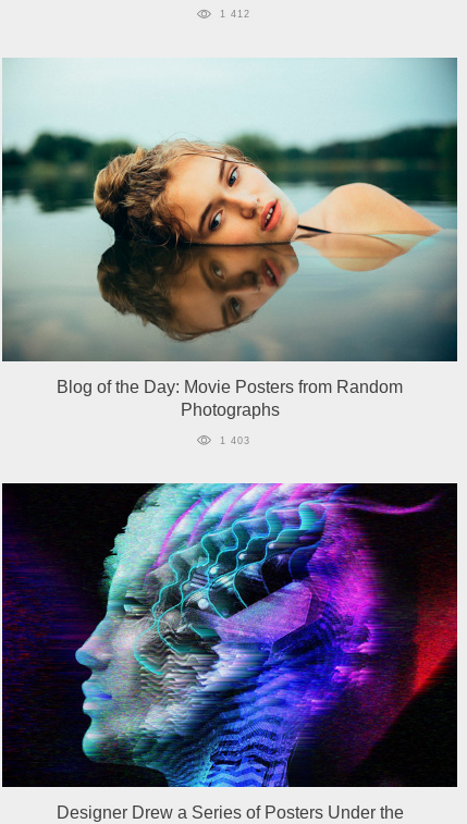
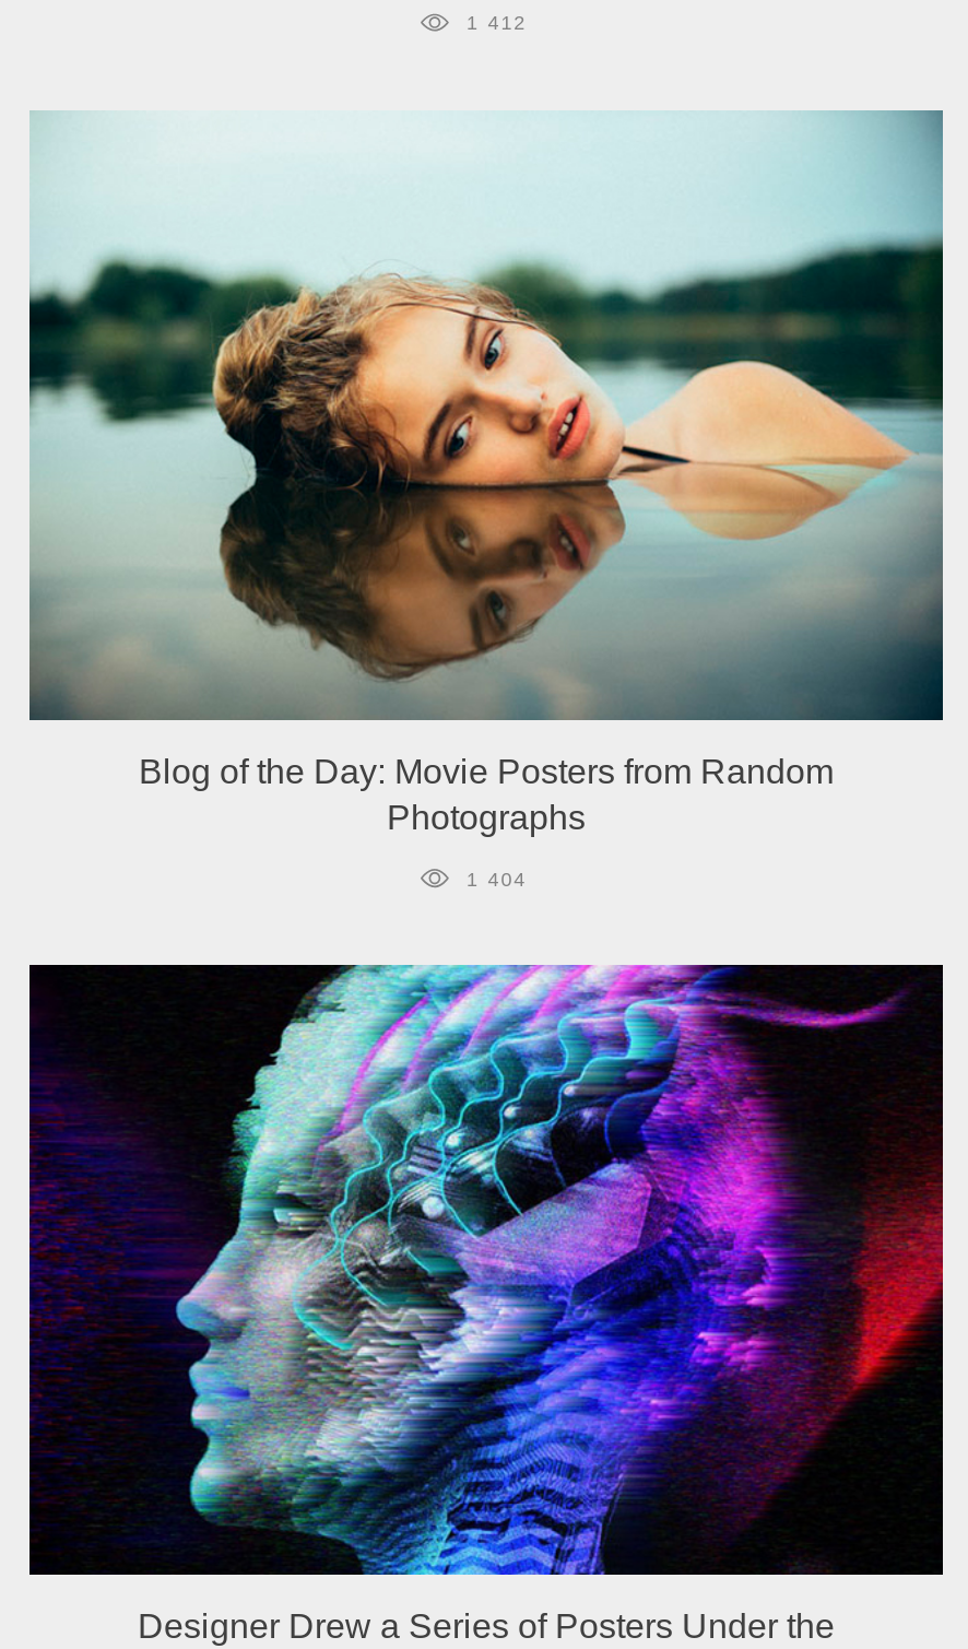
- 1 403
+ 1 404
